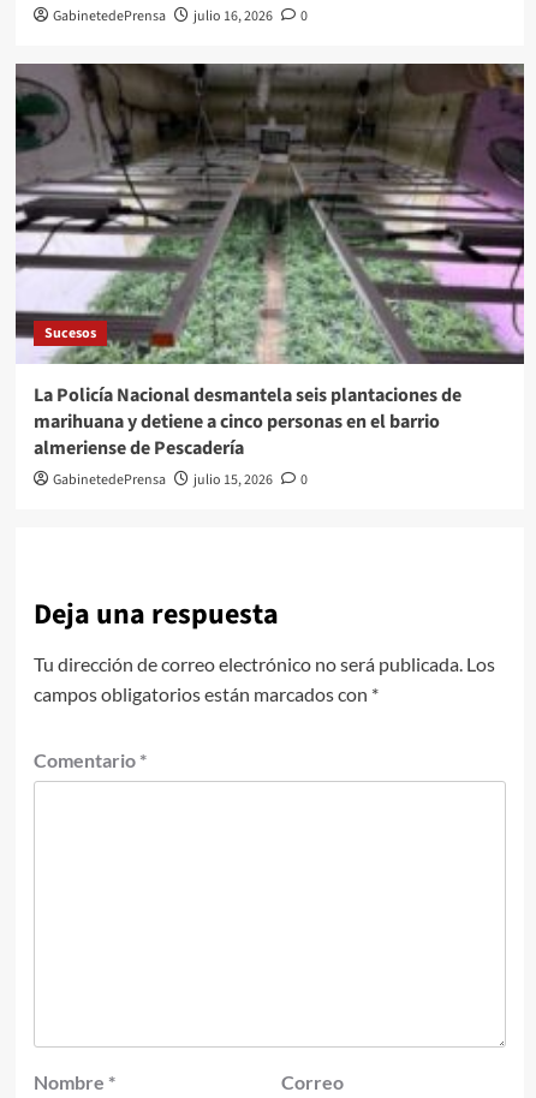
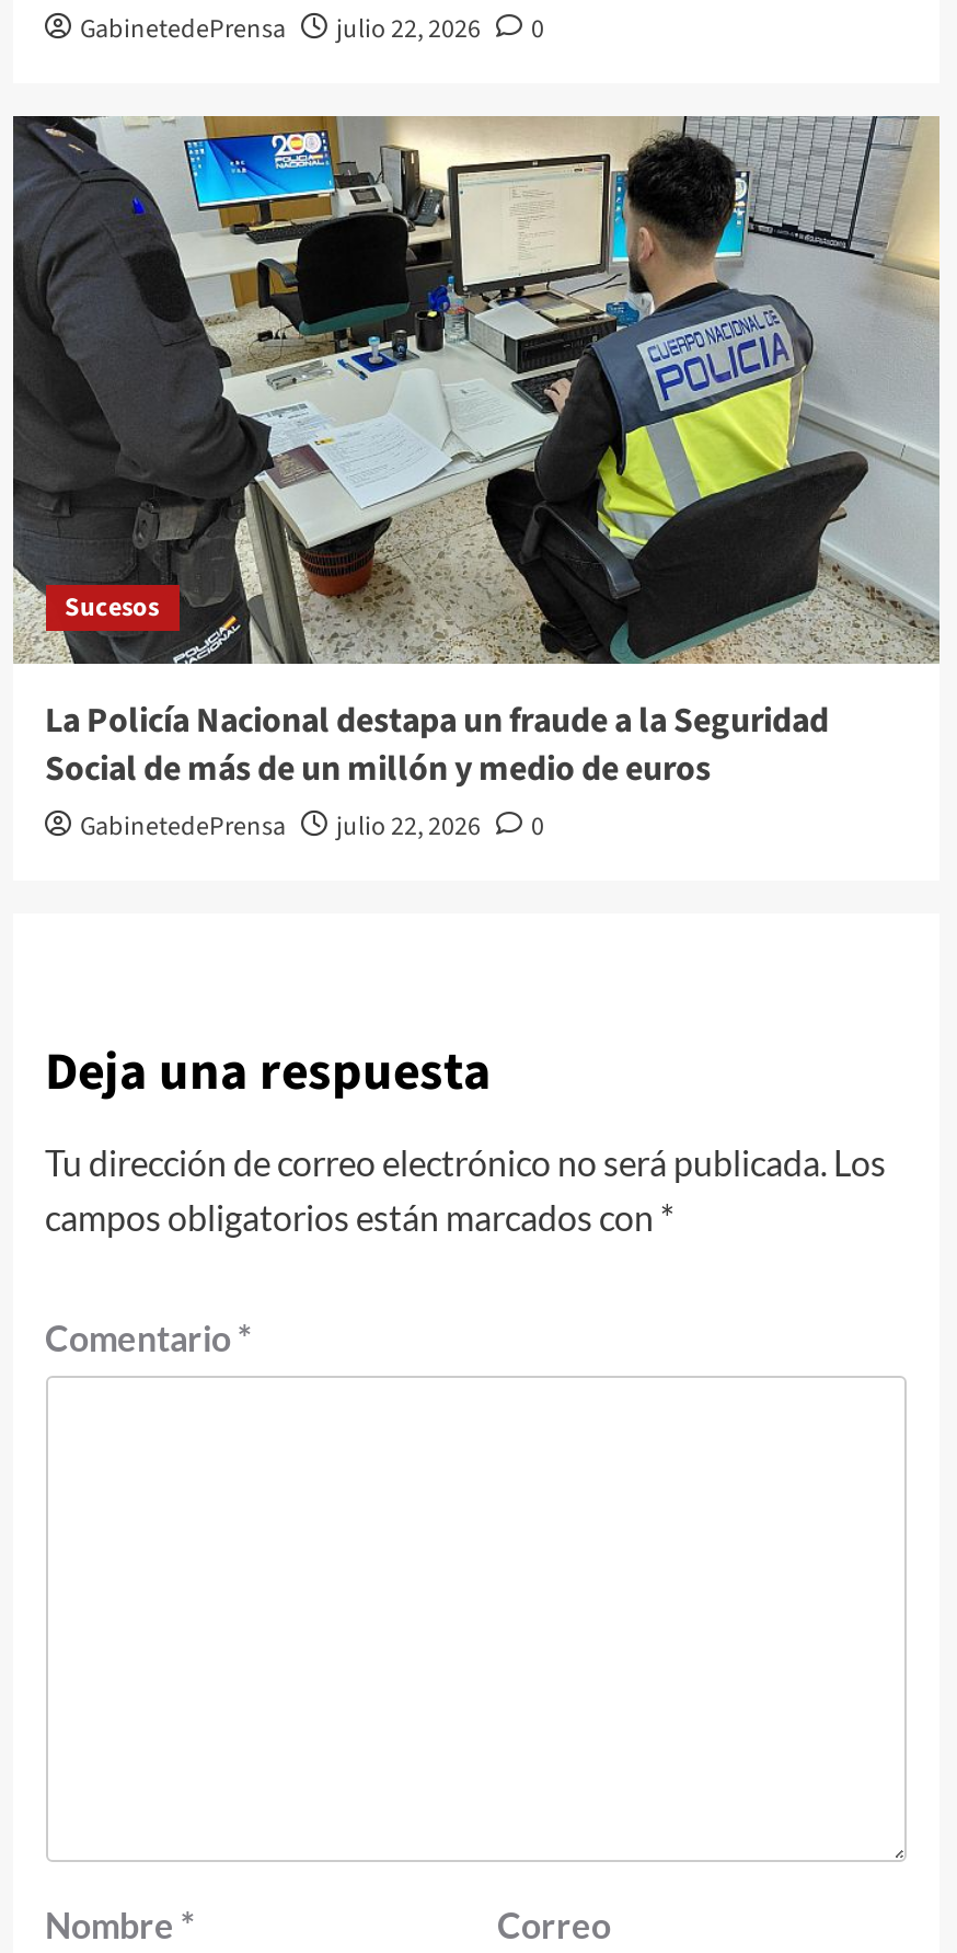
- GabinetedePrensa julio 16, 2026 0
+ GabinetedePrensa julio 22, 2026 0

- [image]
- La Policía Nacional desmantela seis plantaciones de
- marihuana y detiene a cinco personas en el barrio
- almeriense de Pescadería
+ [image]
+ La Policía Nacional destapa un fraude a la Seguridad
+ Social de más de un millón y medio de euros

- GabinetedePrensa julio 15, 2026 0
+ GabinetedePrensa julio 22, 2026 0
